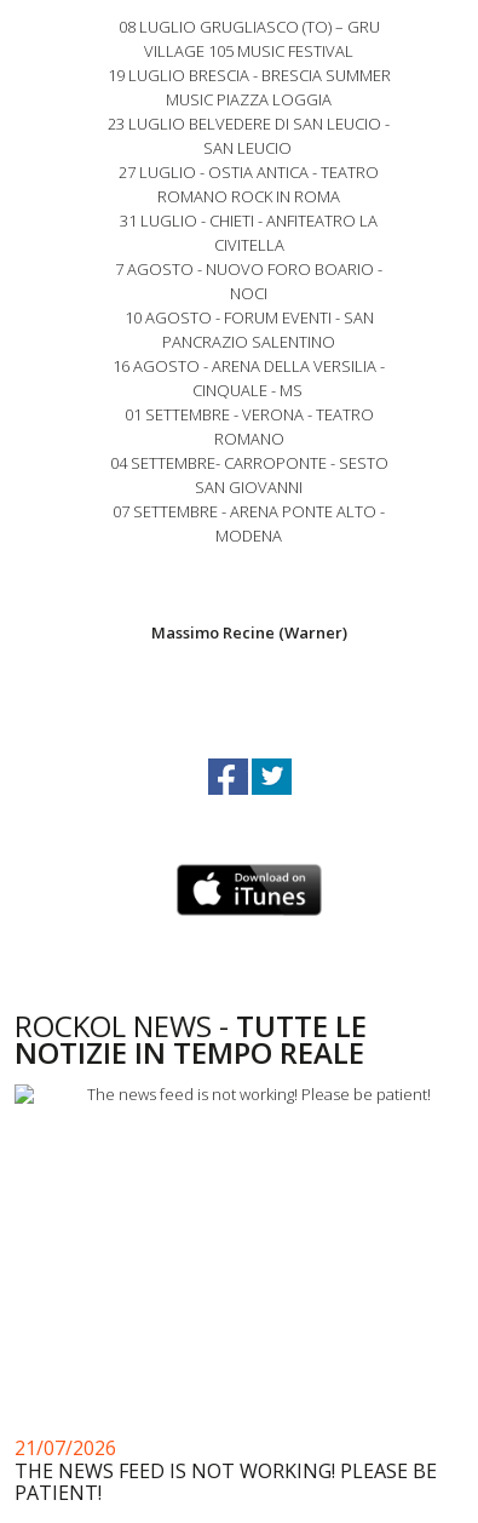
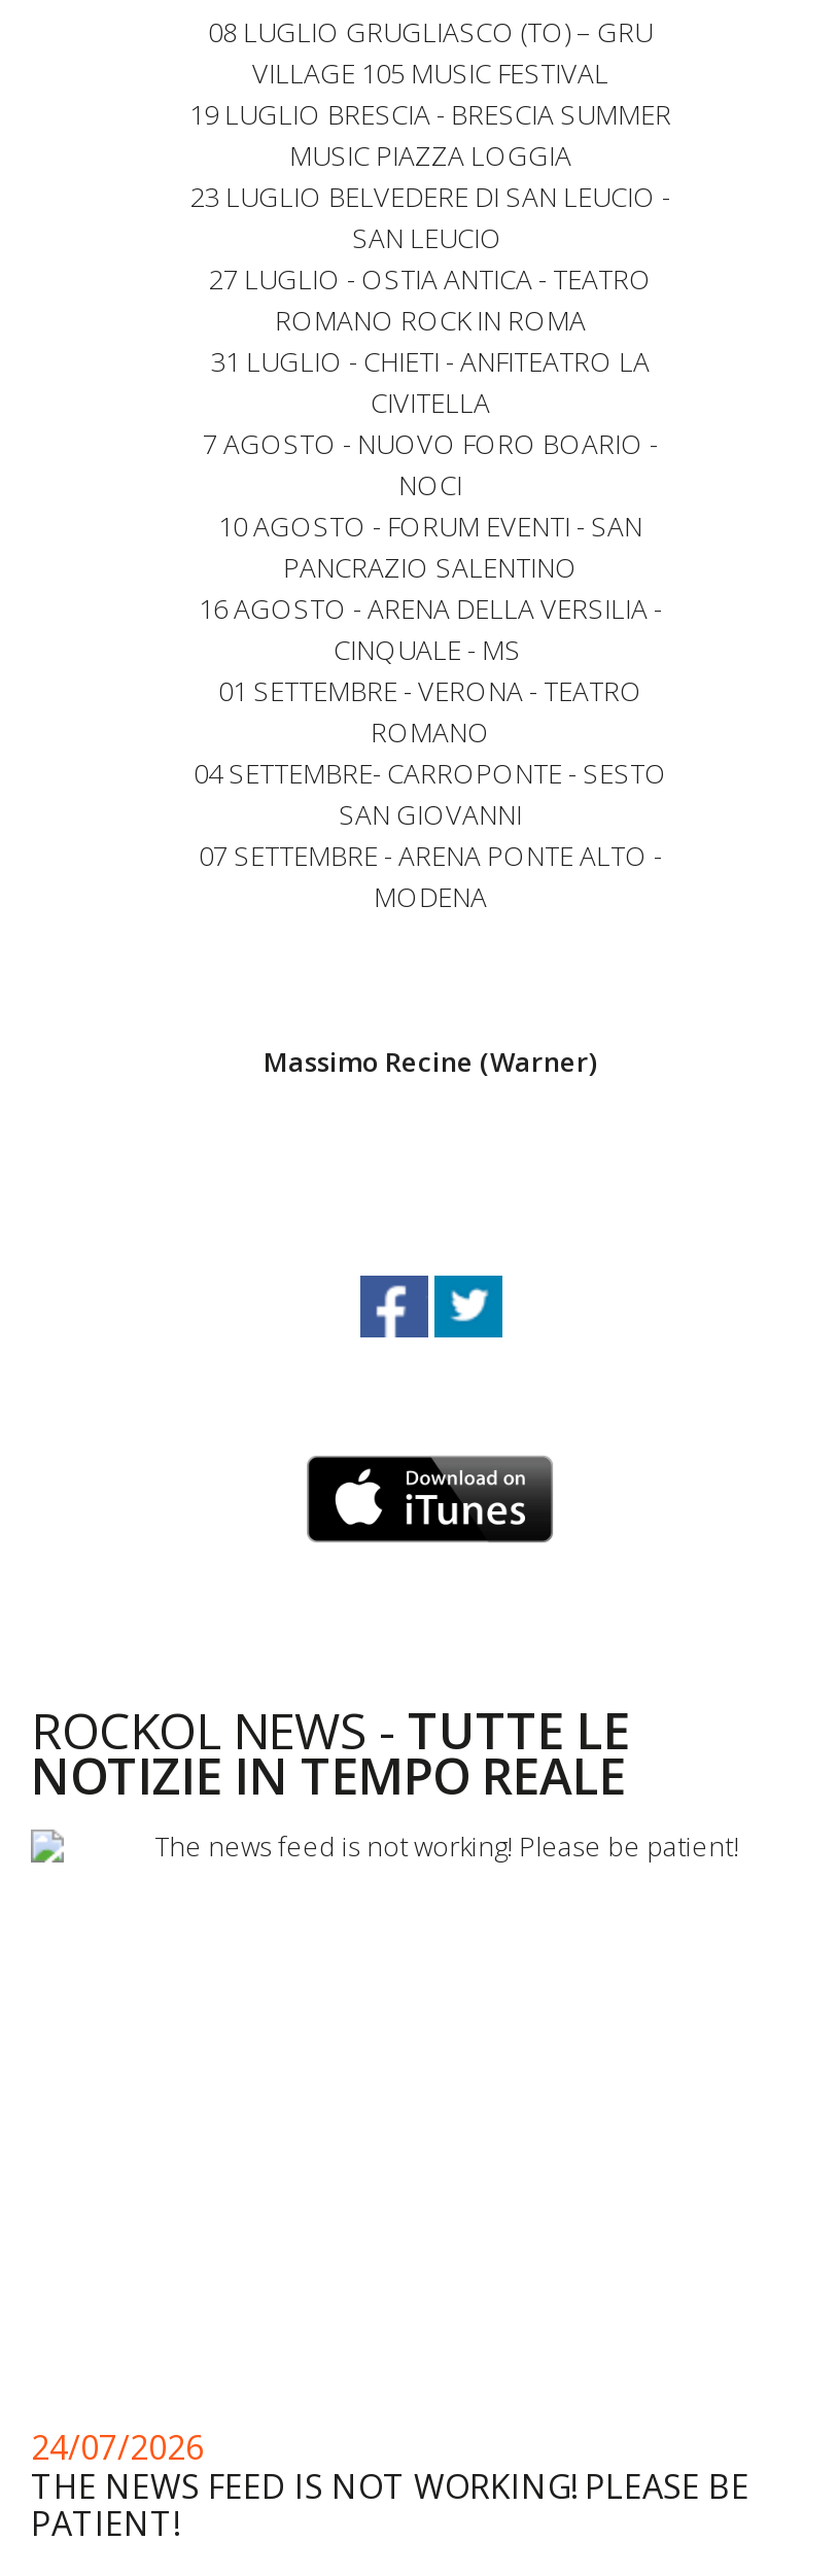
- 21/07/2026
+ 24/07/2026
